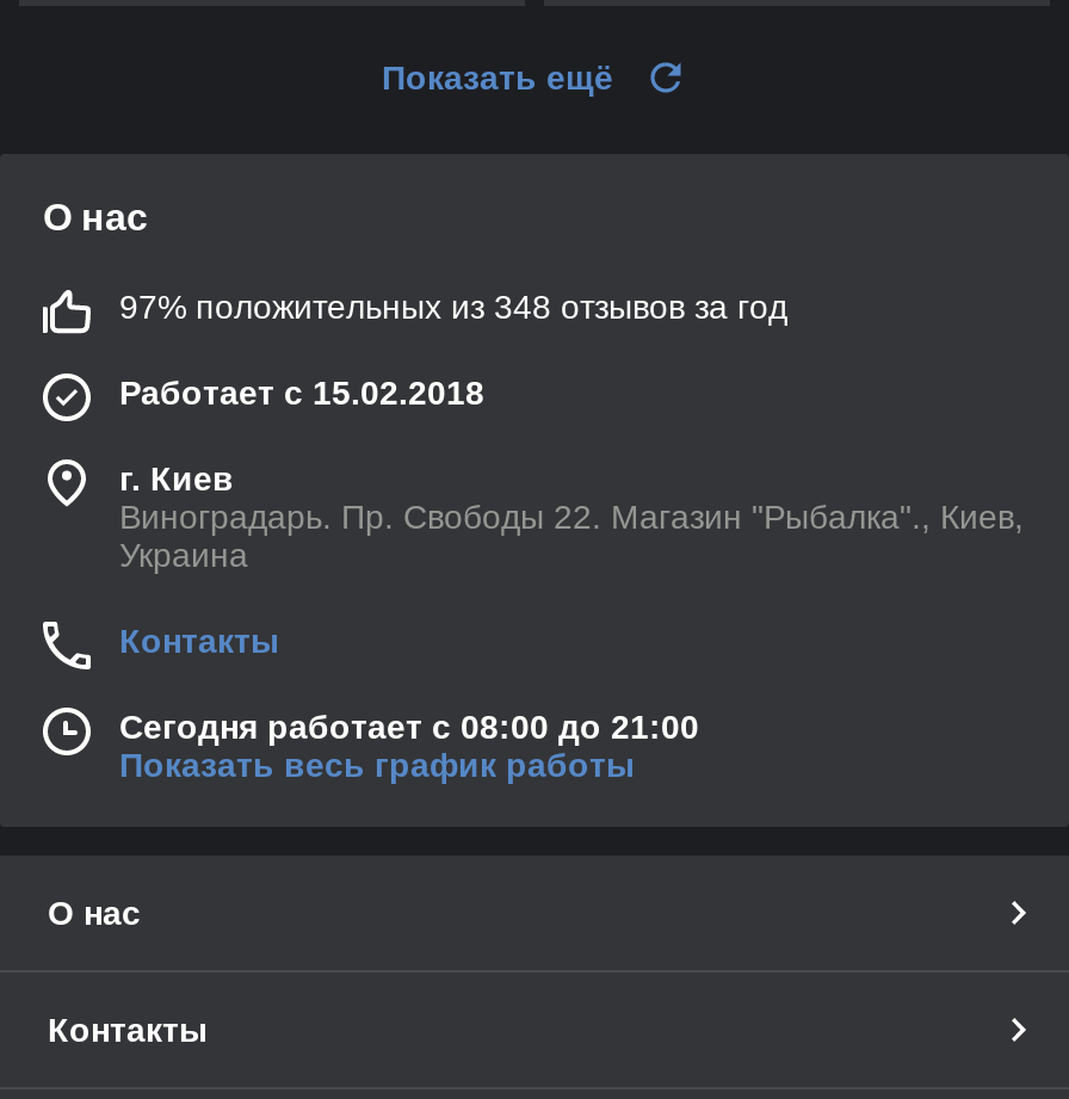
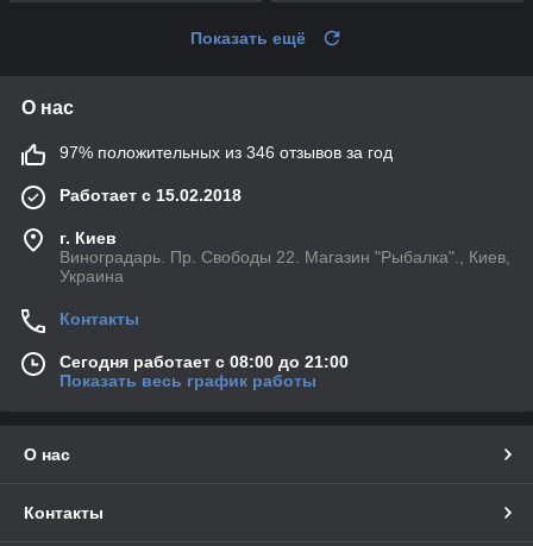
- 97% положительных из 348 отзывов за год
+ 97% положительных из 346 отзывов за год
